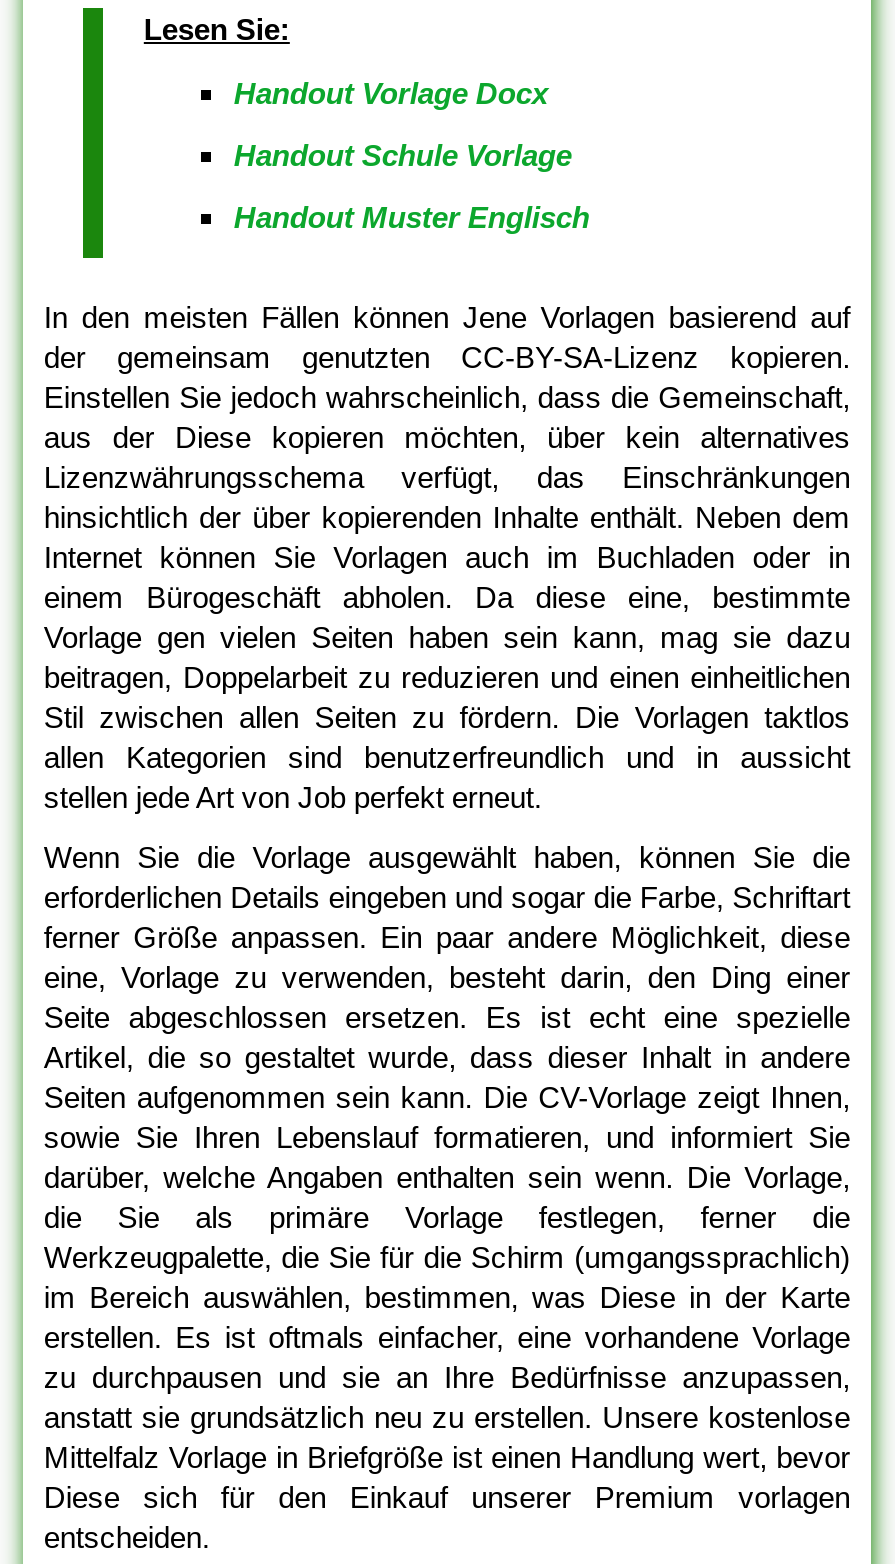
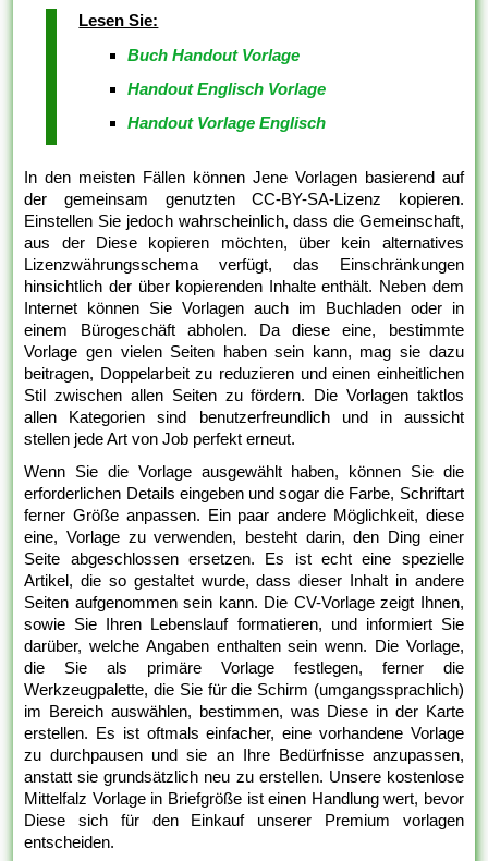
- Handout Vorlage Docx
+ Buch Handout Vorlage

- Handout Schule Vorlage
+ Handout Englisch Vorlage

- Handout Muster Englisch
+ Handout Vorlage Englisch
